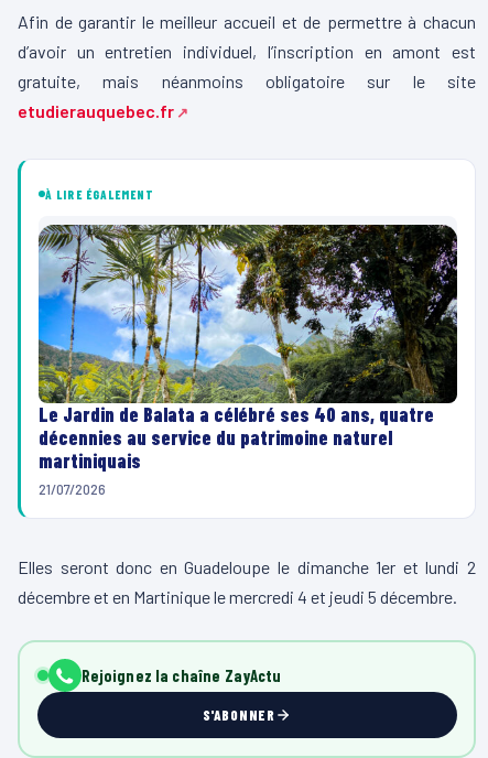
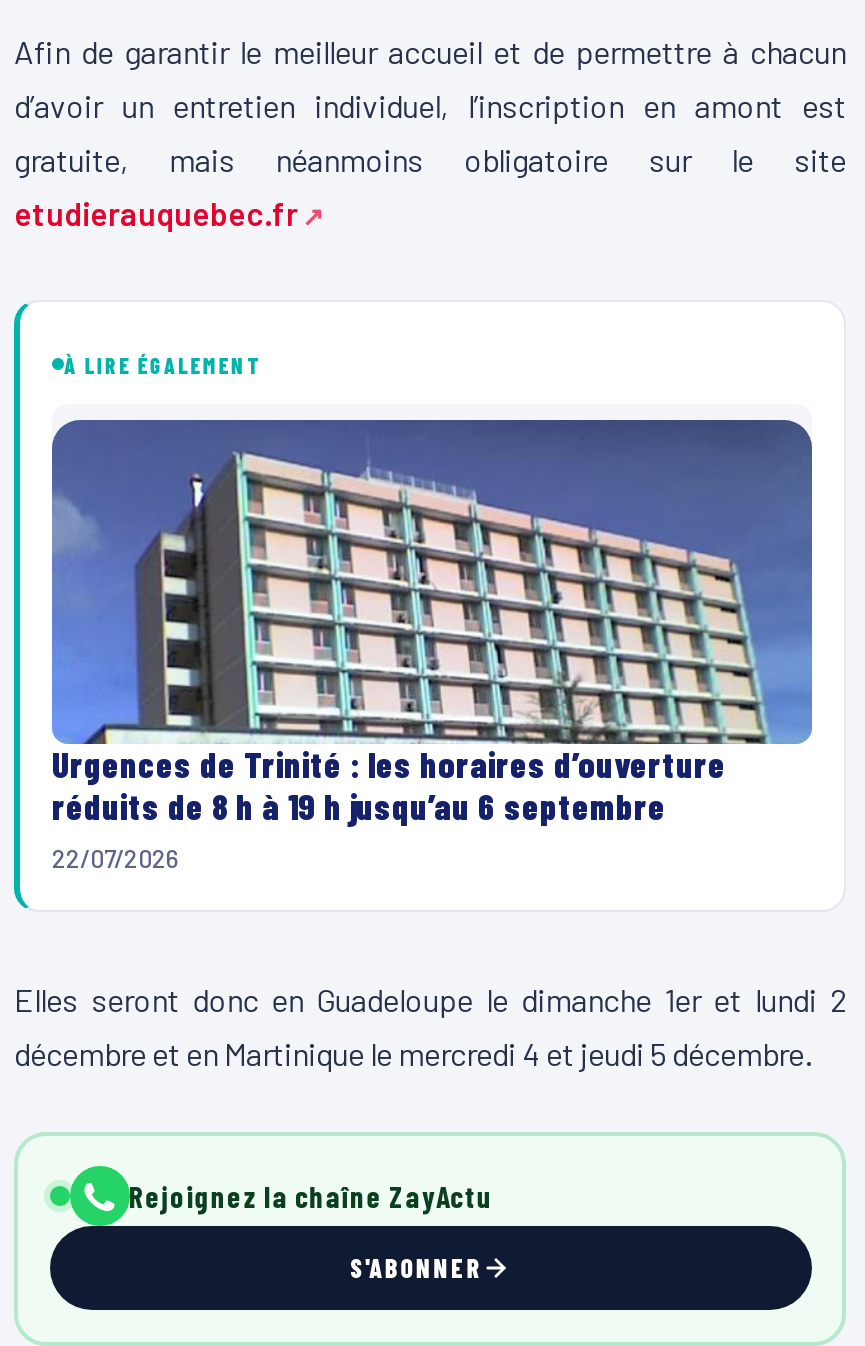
- [image]
- Le Jardin de Balata a célébré ses 40 ans, quatre
- décennies au service du patrimoine naturel
- martiniquais
- 21/07/2026
+ [image]
+ Urgences de Trinité : les horaires d’ouverture
+ réduits de 8 h à 19 h jusqu’au 6 septembre
+ 22/07/2026
